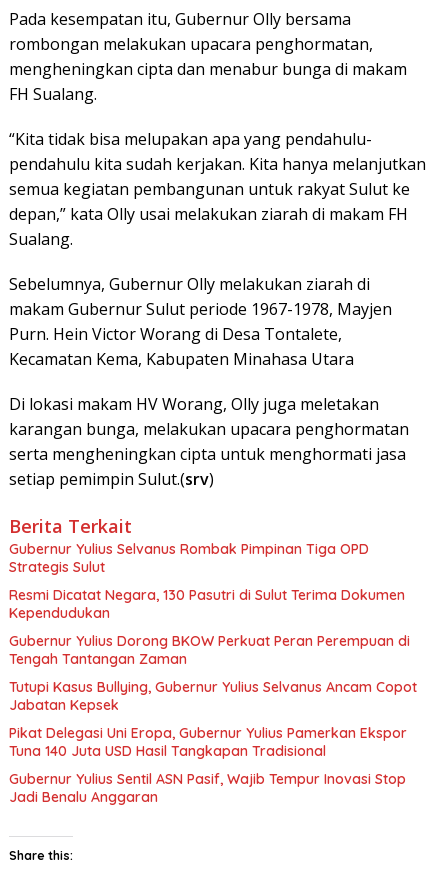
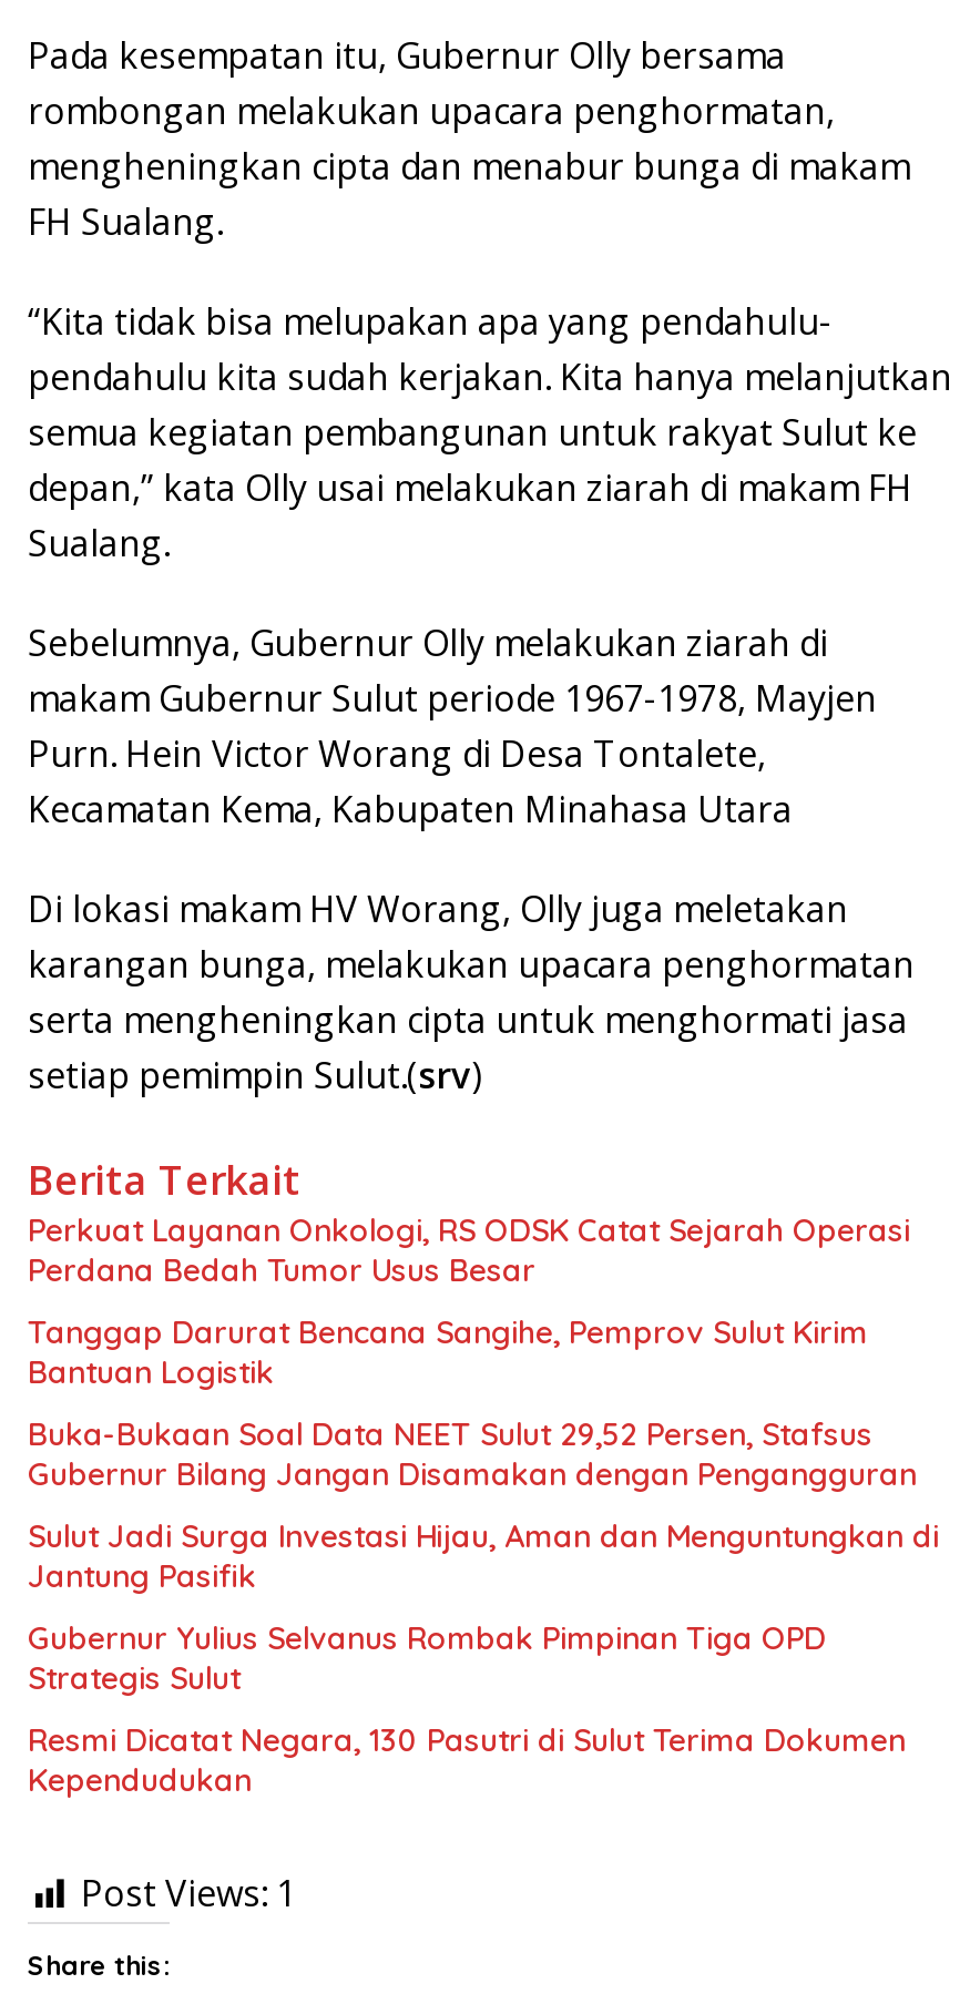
+ Perkuat Layanan Onkologi, RS ODSK Catat Sejarah Operasi
+ Perdana Bedah Tumor Usus Besar
+ Tanggap Darurat Bencana Sangihe, Pemprov Sulut Kirim
+ Bantuan Logistik
+ Buka-Bukaan Soal Data NEET Sulut 29,52 Persen, Stafsus
+ Gubernur Bilang Jangan Disamakan dengan Pengangguran
+ Sulut Jadi Surga Investasi Hijau, Aman dan Menguntungkan di
+ Jantung Pasifik

moved down: Gubernur Yulius Selvanus Rombak Pimpinan Tiga OPD | Strategis Sulut | Resmi Dicatat Negara, 130 Pasutri di Sulut Terima Dokumen | Kependudukan

- Gubernur Yulius Dorong BKOW Perkuat Peran Perempuan di
- Tengah Tantangan Zaman
- Tutupi Kasus Bullying, Gubernur Yulius Selvanus Ancam Copot
- Jabatan Kepsek
- Pikat Delegasi Uni Eropa, Gubernur Yulius Pamerkan Ekspor
- Tuna 140 Juta USD Hasil Tangkapan Tradisional
- Gubernur Yulius Sentil ASN Pasif, Wajib Tempur Inovasi Stop
- Jadi Benalu Anggaran
+ Post Views: 1
